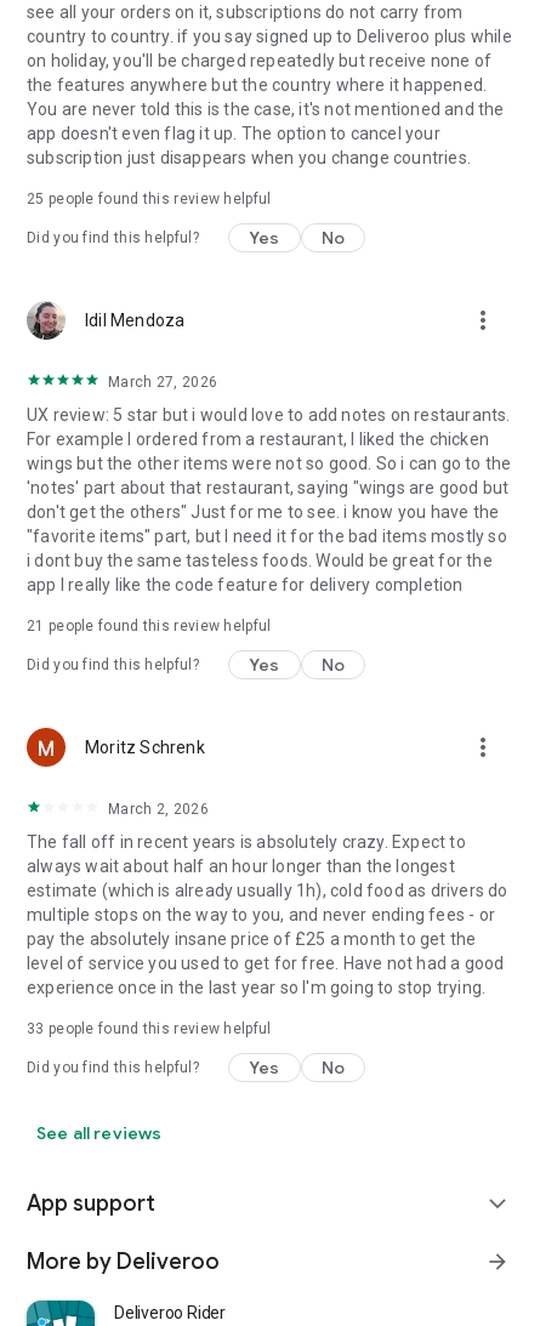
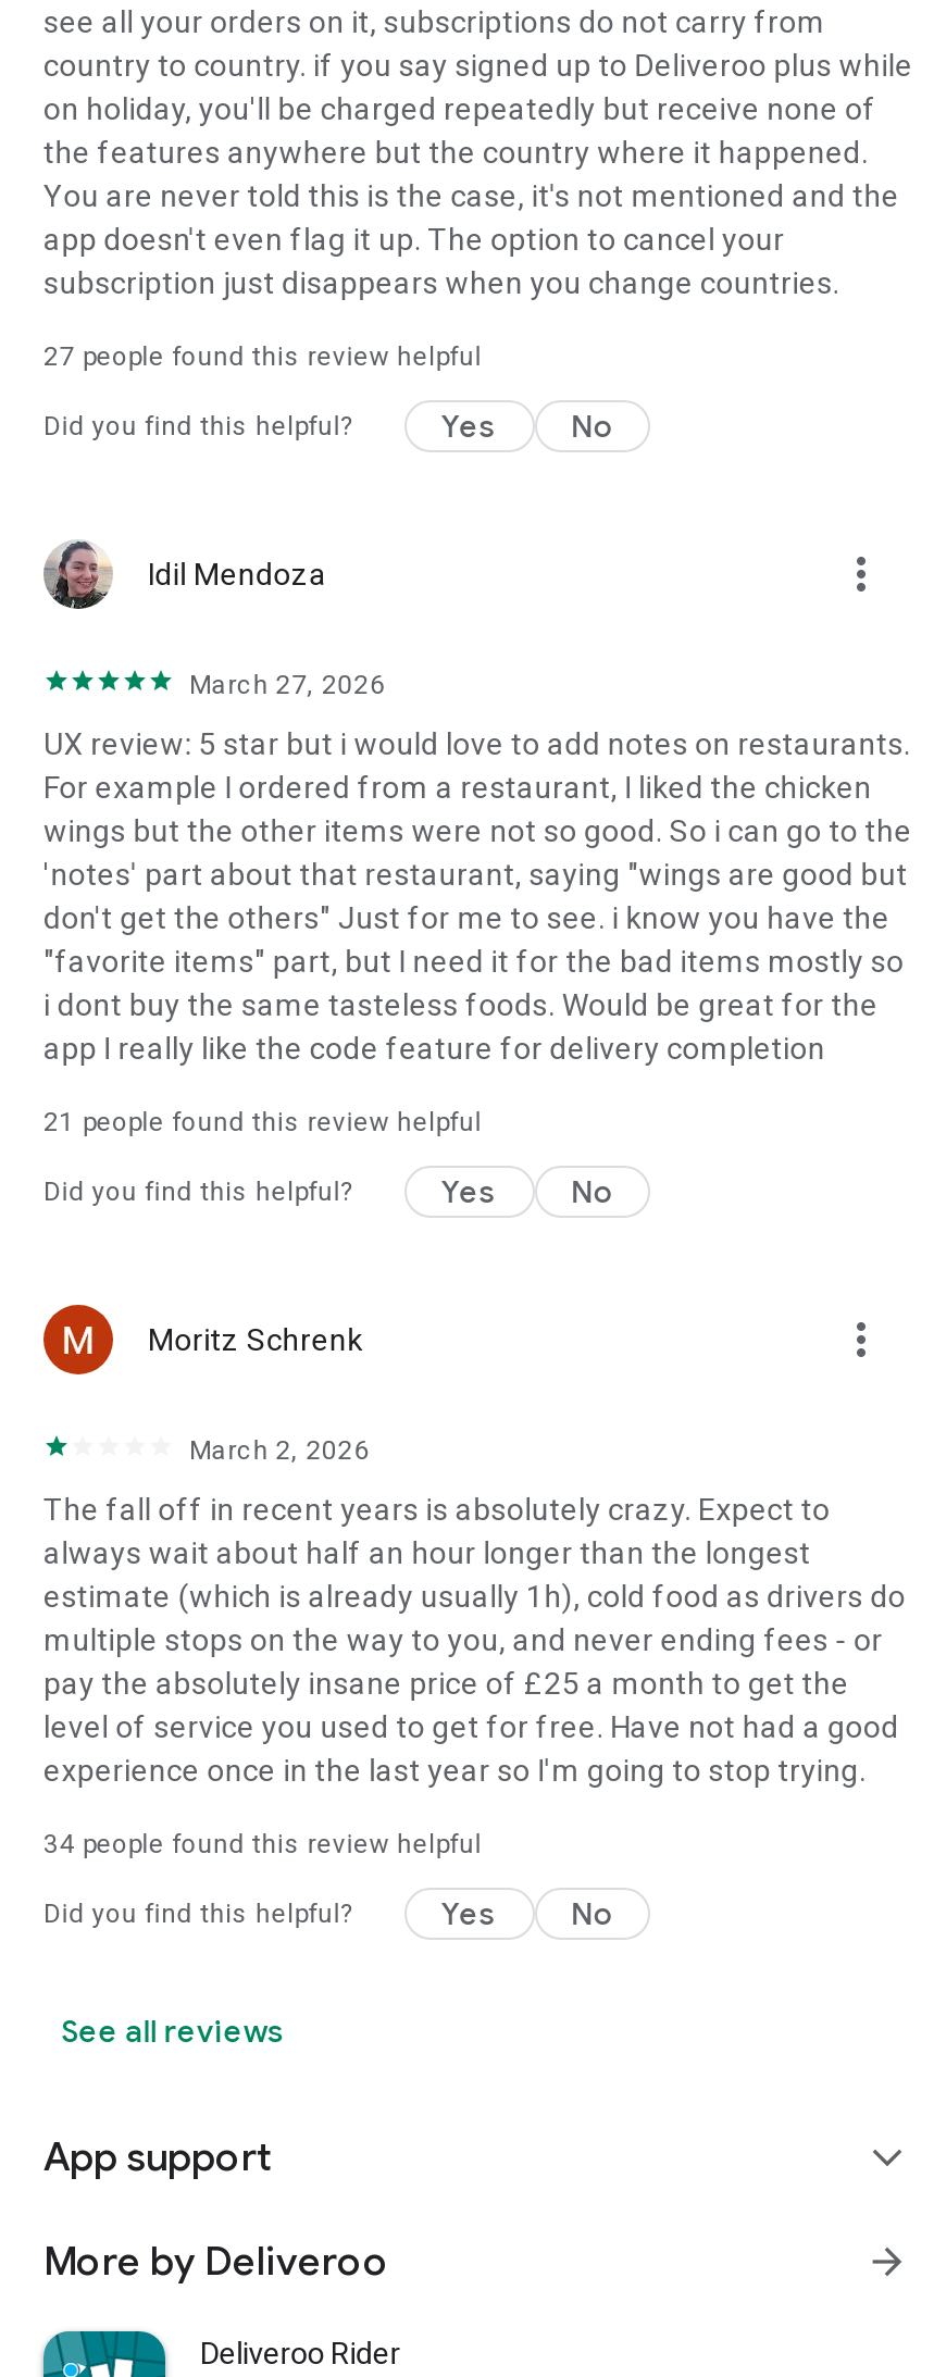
- 25 people found this review helpful
+ 27 people found this review helpful

- 33 people found this review helpful
+ 34 people found this review helpful
